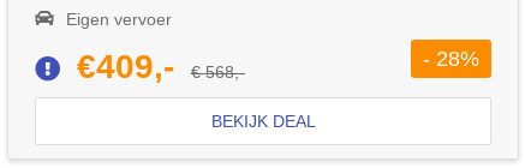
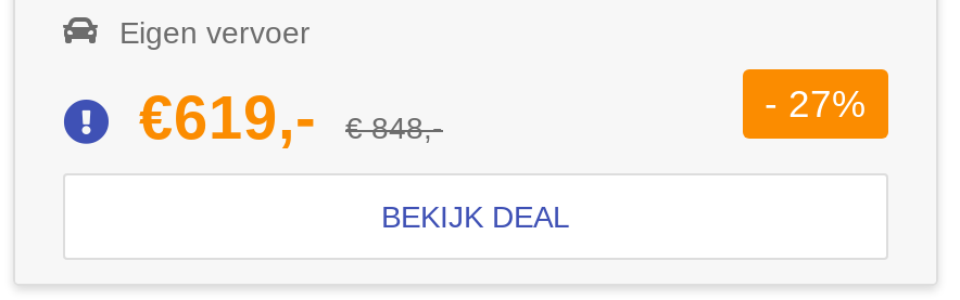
- €409,-
+ €619,-

- - 28%
+ - 27%

- € 568,-
+ € 848,-
